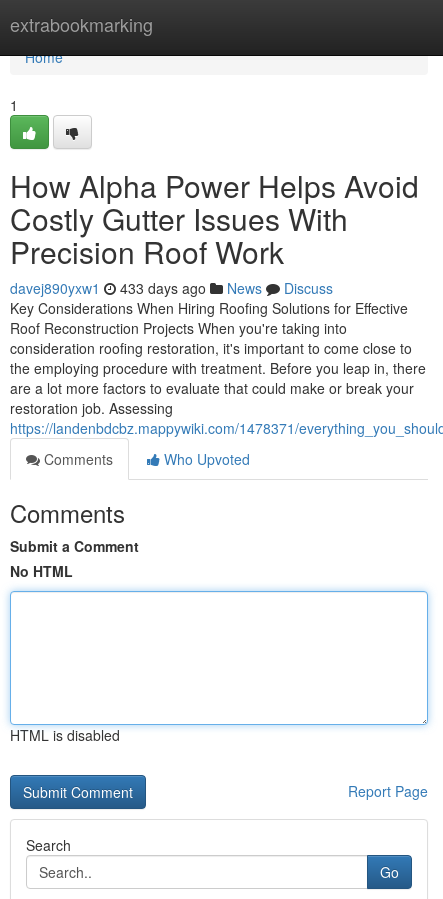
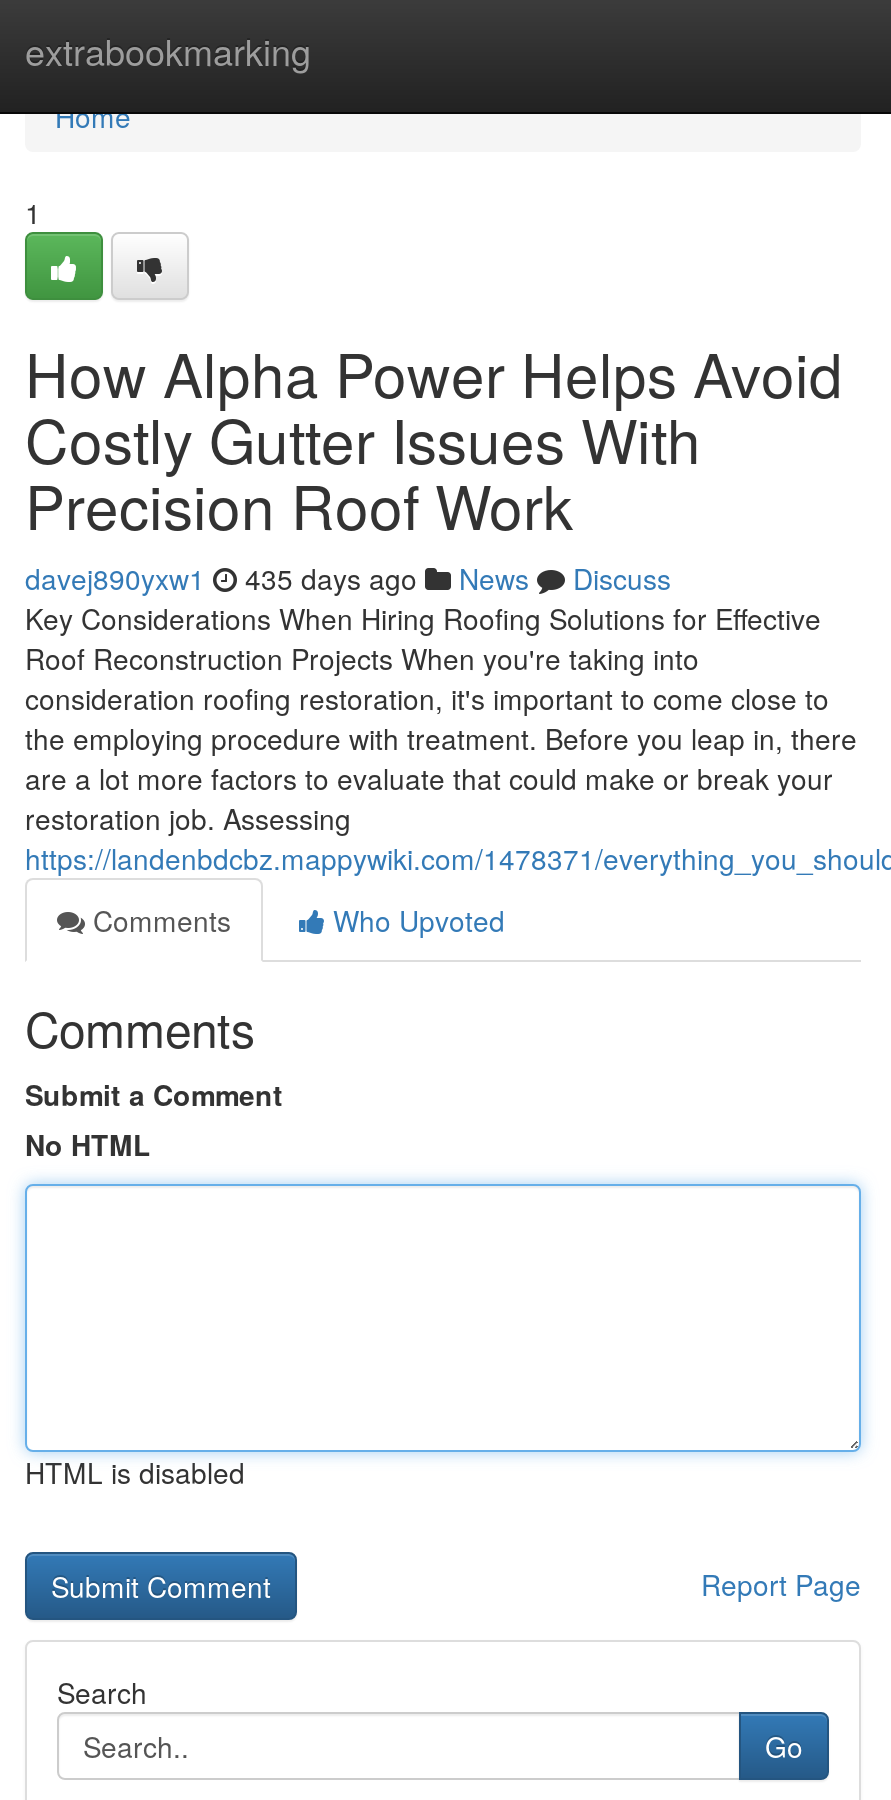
- davej890yxw1 433 days ago News Discuss
+ davej890yxw1 435 days ago News Discuss
